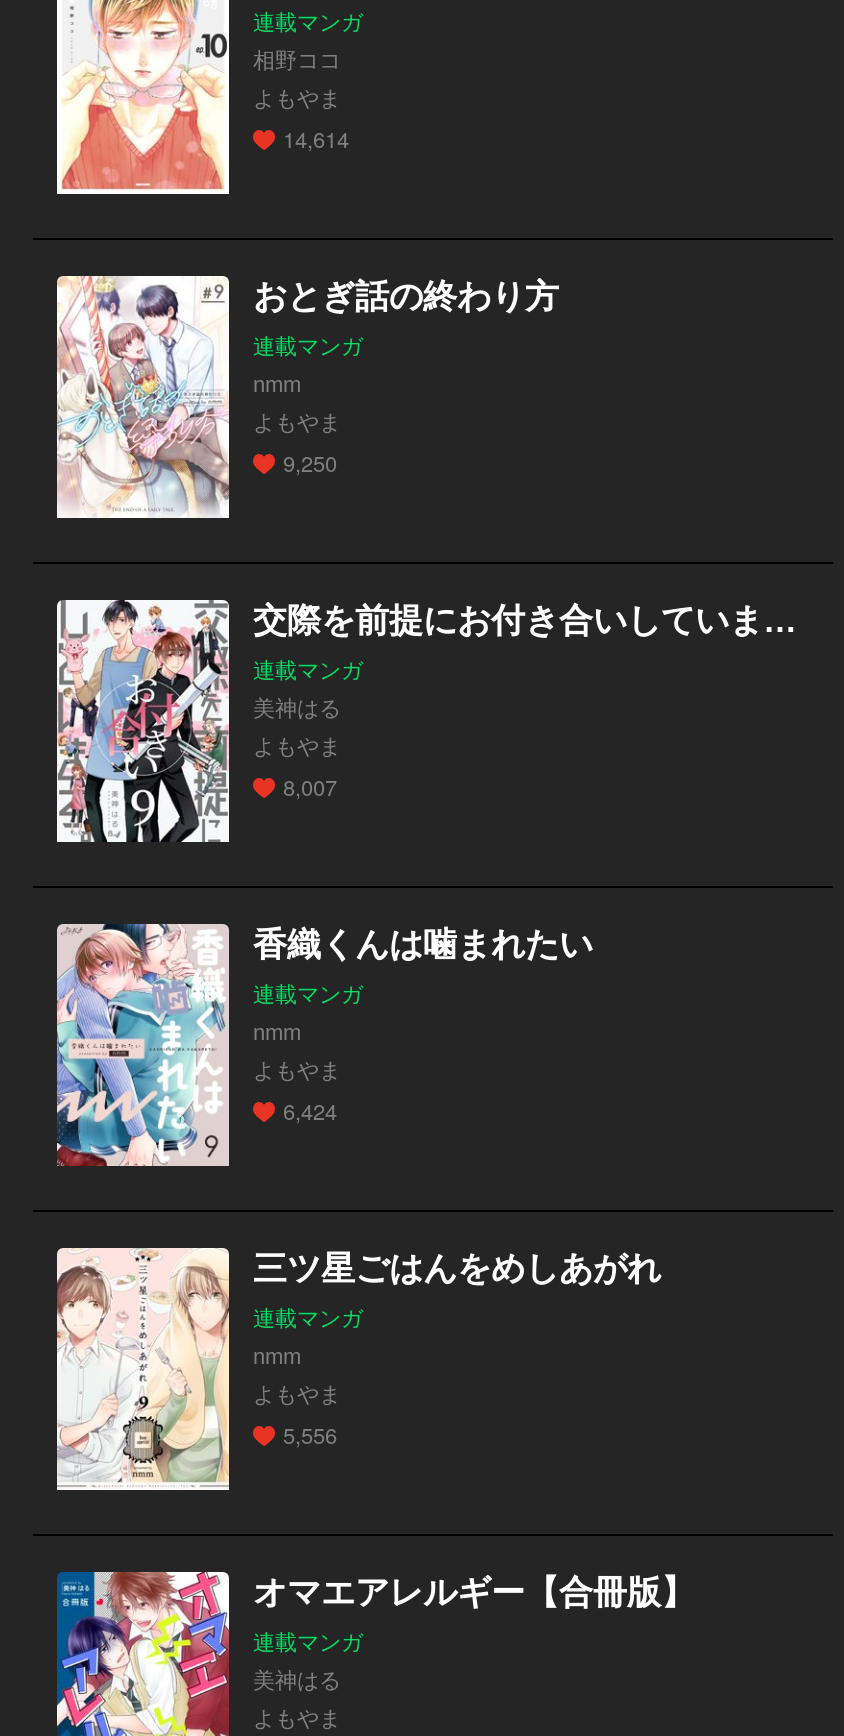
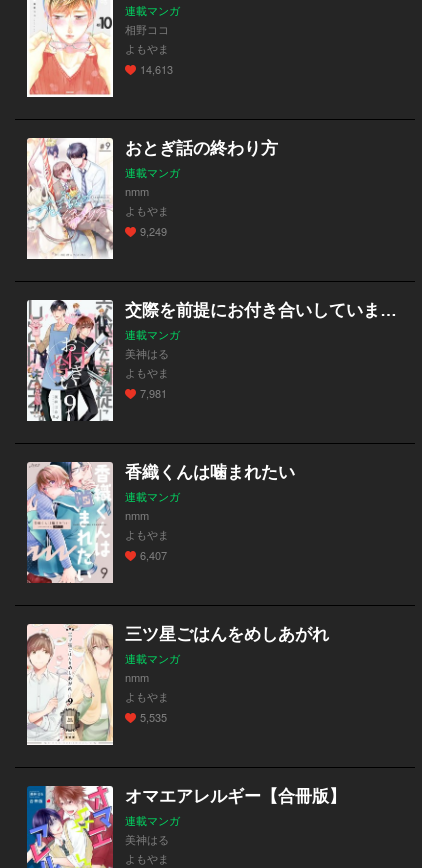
- 14,614
+ 14,613

- 9,250
+ 9,249

- 8,007
+ 7,981

- 6,424
+ 6,407

- 5,556
+ 5,535
